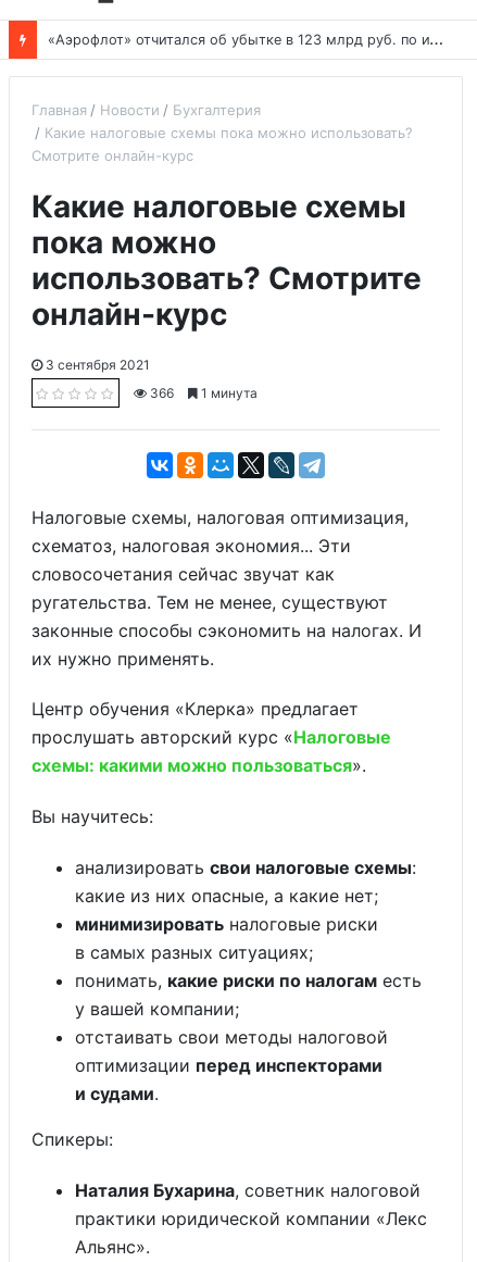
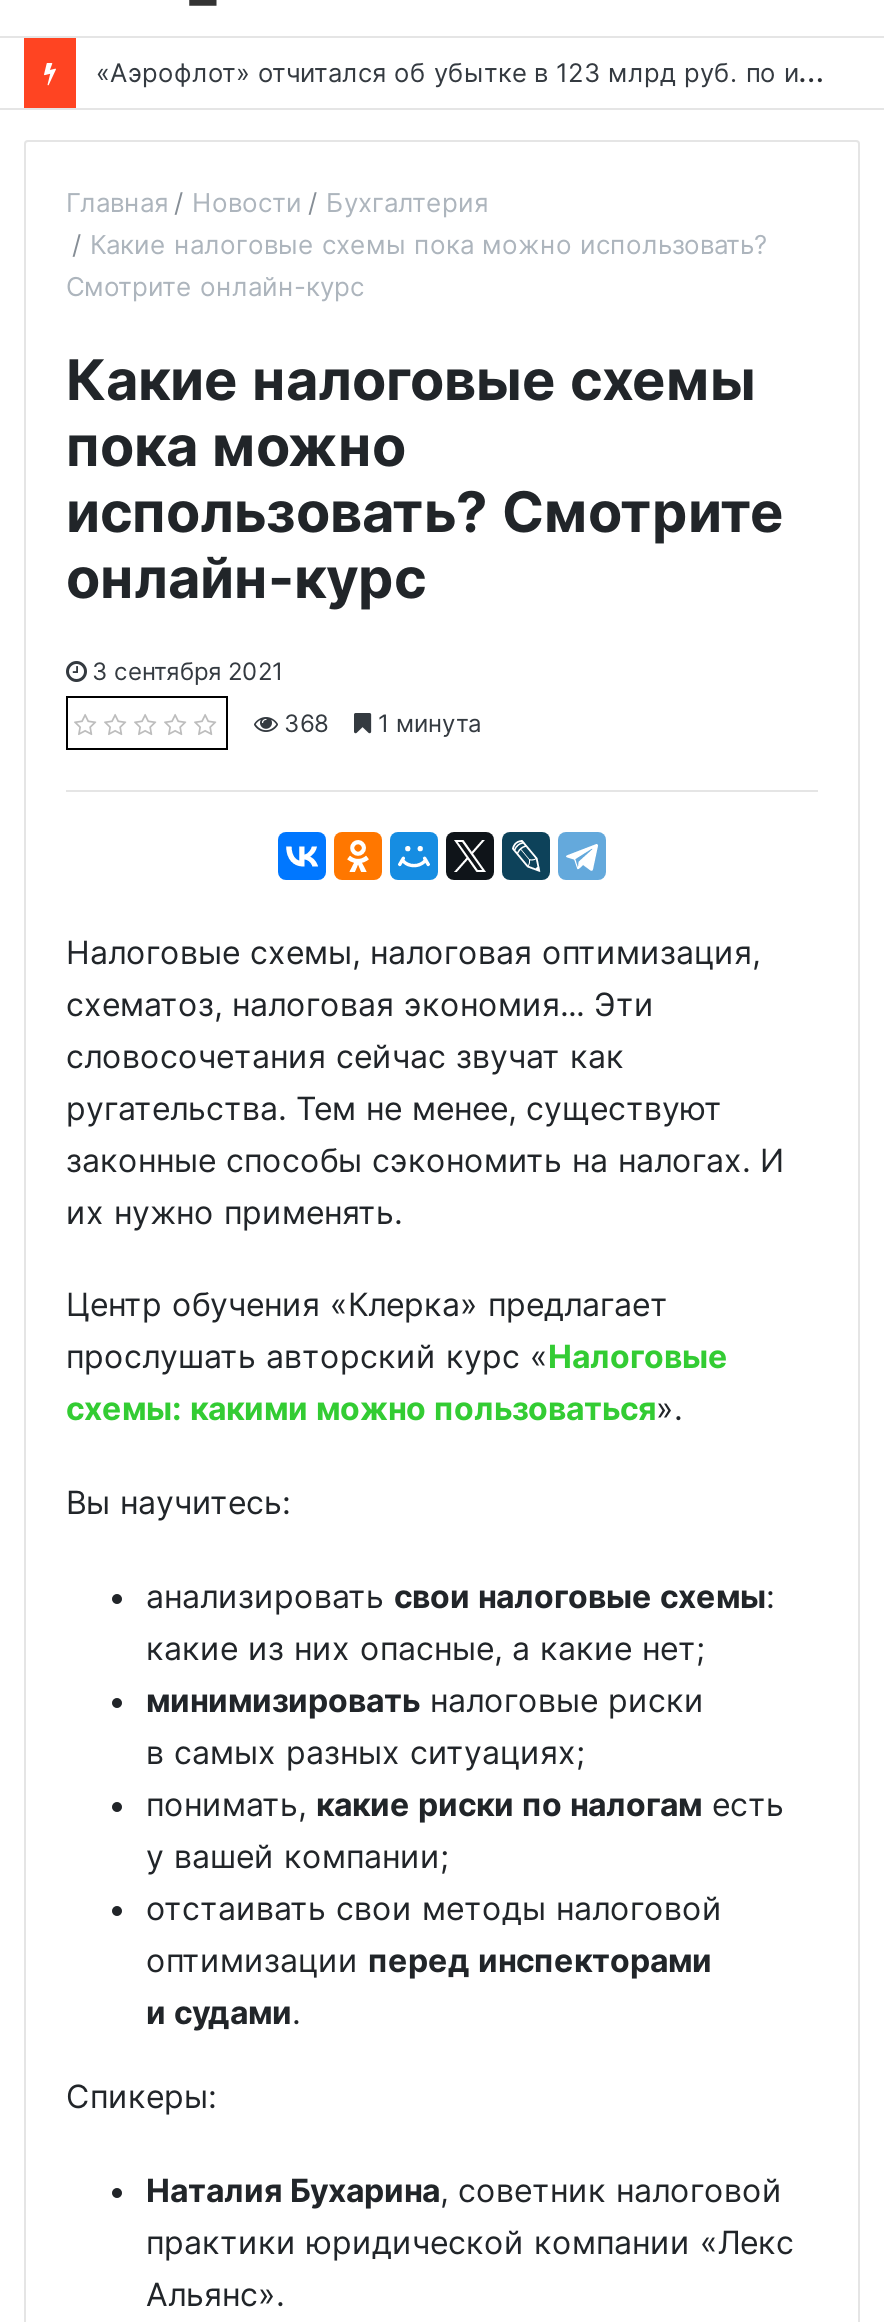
- 366
+ 368
